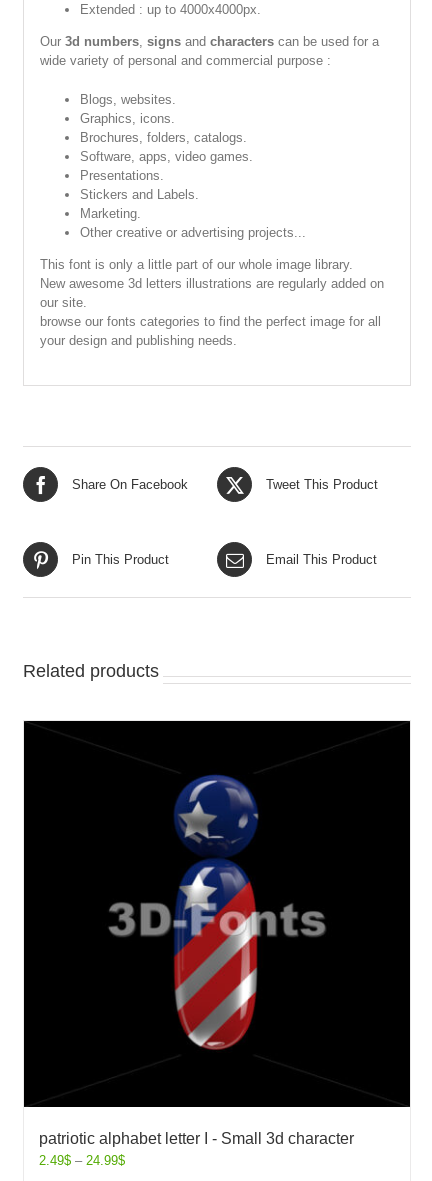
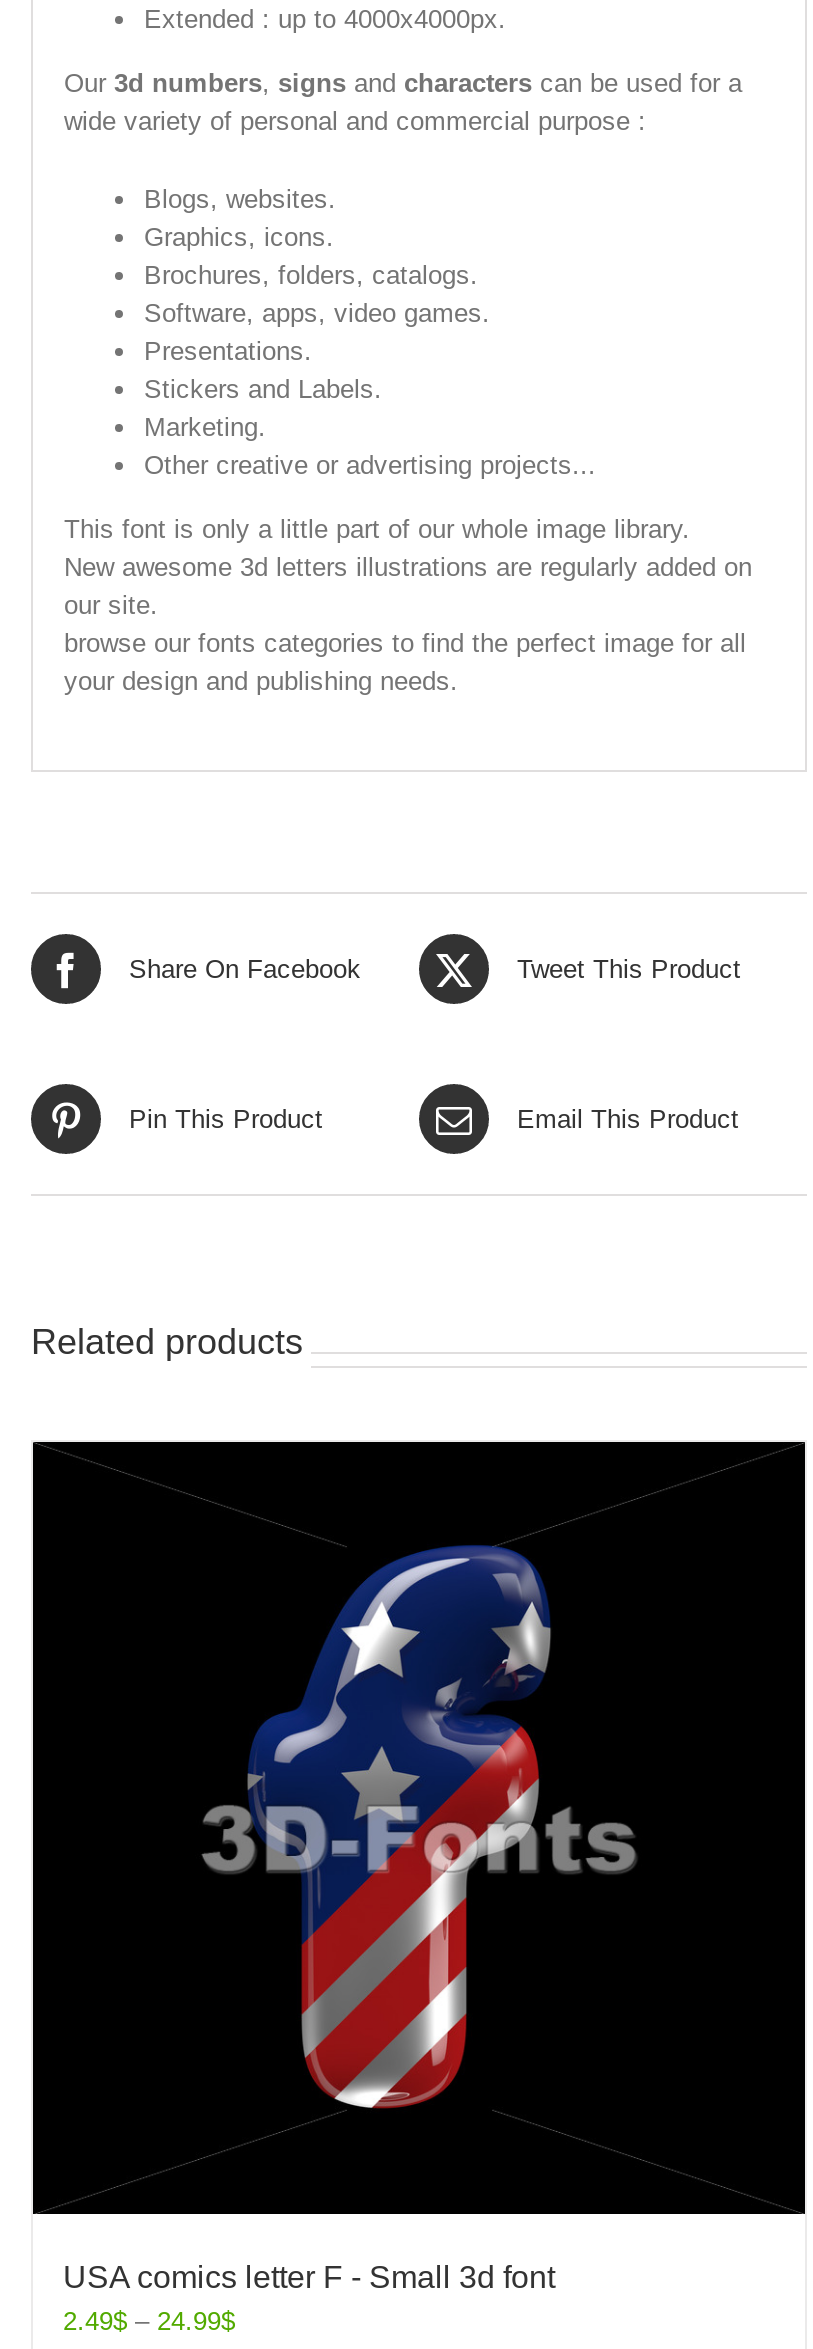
- [image]
+ [image]

- patriotic alphabet letter I - Small 3d character
+ USA comics letter F - Small 3d font
